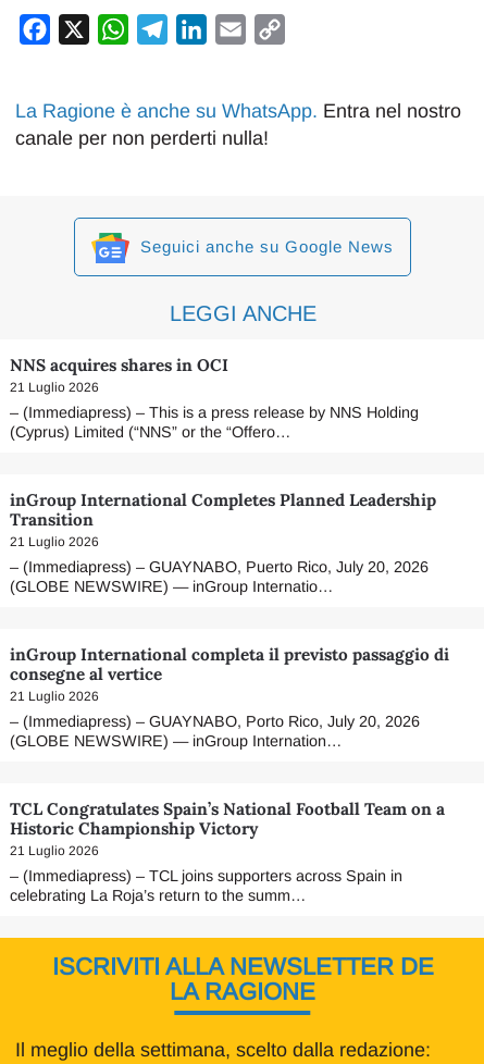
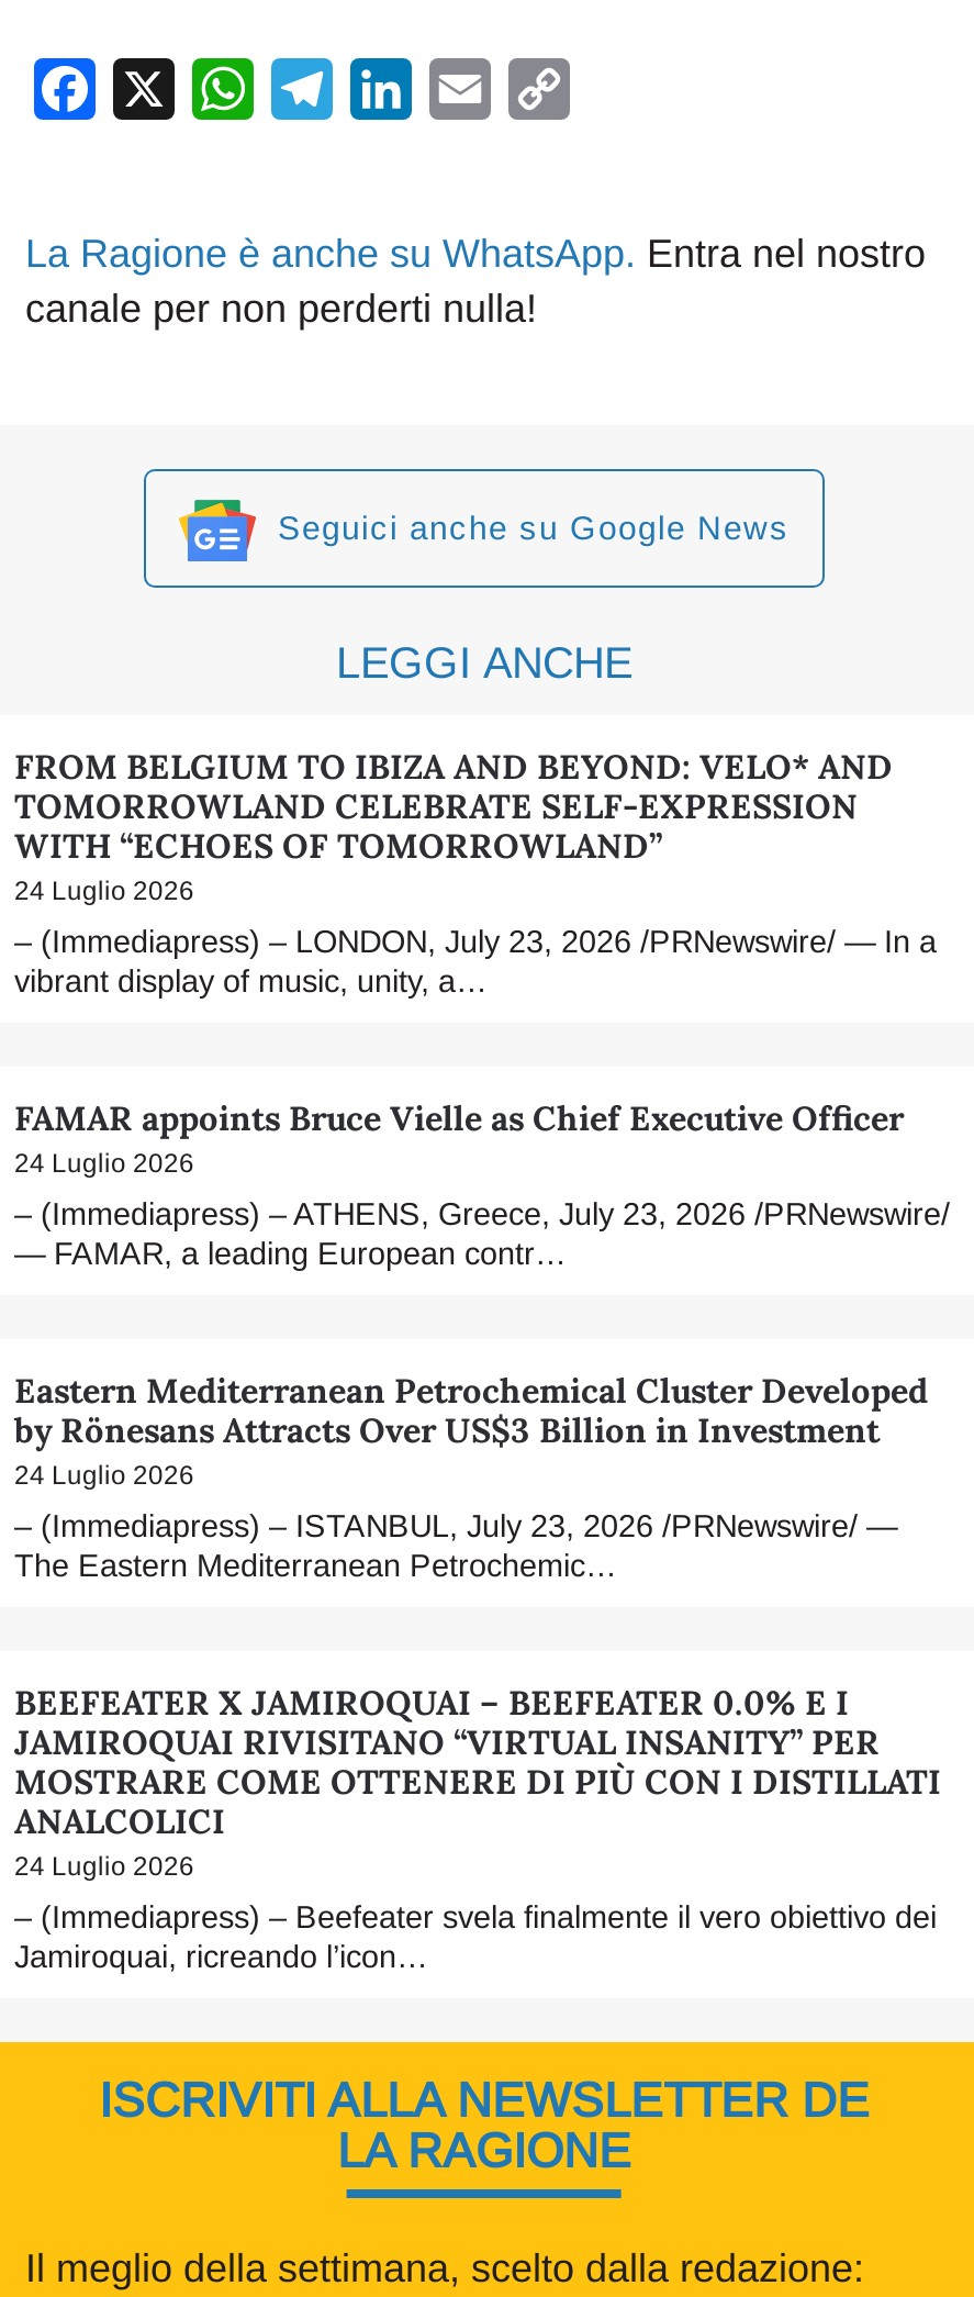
- NNS acquires shares in OCI
- 21 Luglio 2026
+ FROM BELGIUM TO IBIZA AND BEYOND: VELO* AND
+ TOMORROWLAND CELEBRATE SELF-EXPRESSION
+ WITH “ECHOES OF TOMORROWLAND”
+ 24 Luglio 2026

- – (Immediapress) – This is a press release by NNS Holding
- (Cyprus) Limited (“NNS” or the “Offero…
+ – (Immediapress) – LONDON, July 23, 2026 /PRNewswire/ — In a
+ vibrant display of music, unity, a…

- inGroup International Completes Planned Leadership
- Transition
- 21 Luglio 2026
+ FAMAR appoints Bruce Vielle as Chief Executive Officer
+ 24 Luglio 2026

- – (Immediapress) – GUAYNABO, Puerto Rico, July 20, 2026
- (GLOBE NEWSWIRE) — inGroup Internatio…
+ – (Immediapress) – ATHENS, Greece, July 23, 2026 /PRNewswire/
+ — FAMAR, a leading European contr…

- inGroup International completa il previsto passaggio di
- consegne al vertice
- 21 Luglio 2026
+ Eastern Mediterranean Petrochemical Cluster Developed
+ by Rönesans Attracts Over US$3 Billion in Investment
+ 24 Luglio 2026

- – (Immediapress) – GUAYNABO, Porto Rico, July 20, 2026
- (GLOBE NEWSWIRE) — inGroup Internation…
+ – (Immediapress) – ISTANBUL, July 23, 2026 /PRNewswire/ —
+ The Eastern Mediterranean Petrochemic…

- TCL Congratulates Spain’s National Football Team on a
- Historic Championship Victory
- 21 Luglio 2026
+ BEEFEATER X JAMIROQUAI – BEEFEATER 0.0% E I
+ JAMIROQUAI RIVISITANO “VIRTUAL INSANITY” PER
+ MOSTRARE COME OTTENERE DI PIÙ CON I DISTILLATI
+ ANALCOLICI
+ 24 Luglio 2026

- – (Immediapress) – TCL joins supporters across Spain in
- celebrating La Roja’s return to the summ…
+ – (Immediapress) – Beefeater svela finalmente il vero obiettivo dei
+ Jamiroquai, ricreando l’icon…
